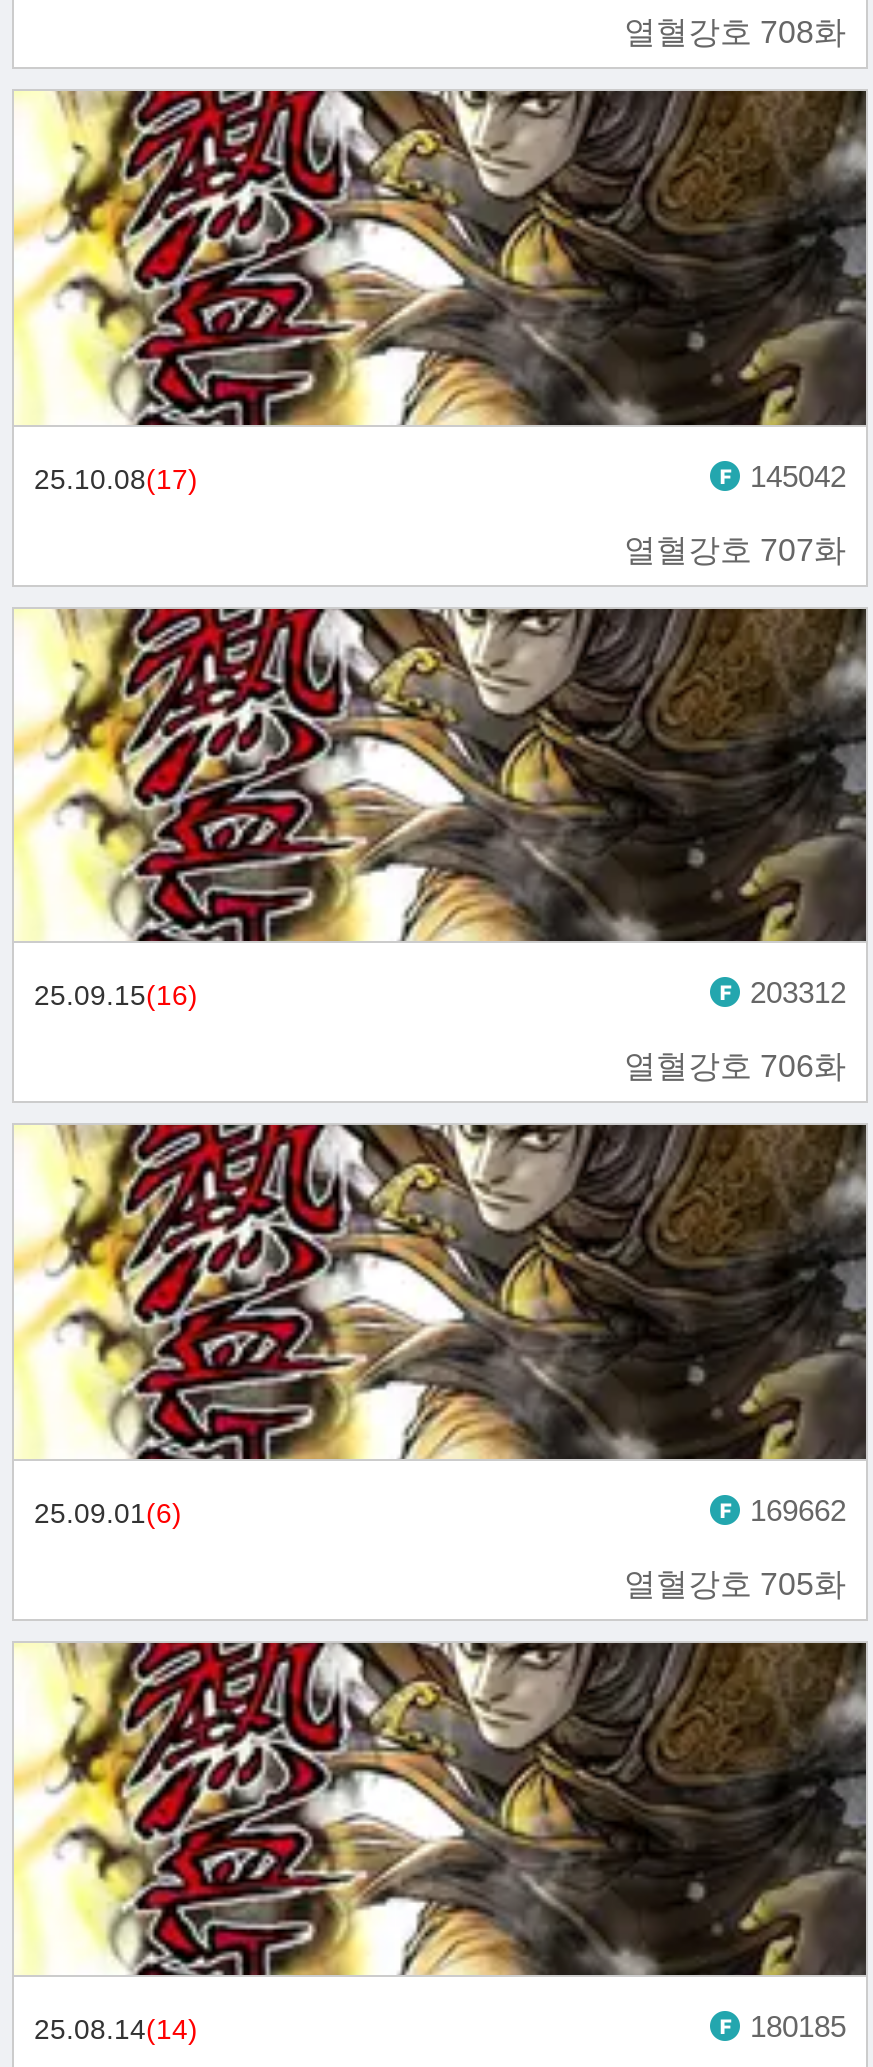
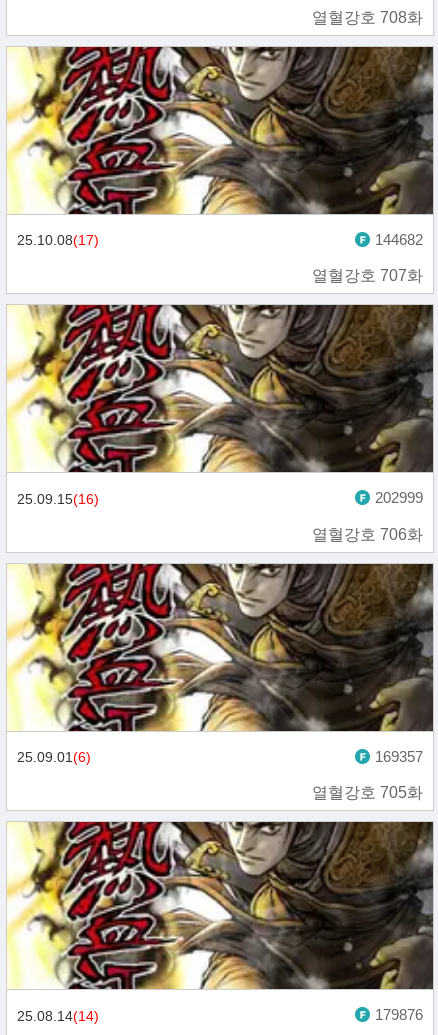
- 145042
+ 144682

- 203312
+ 202999

- 169662
+ 169357

- 180185
+ 179876
